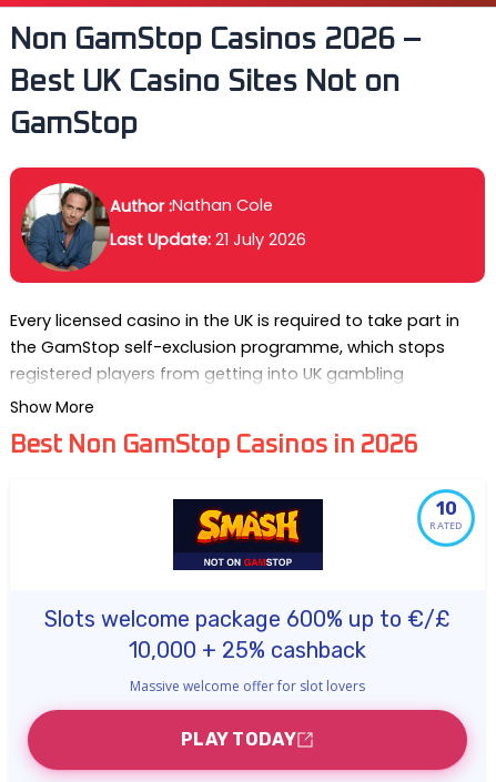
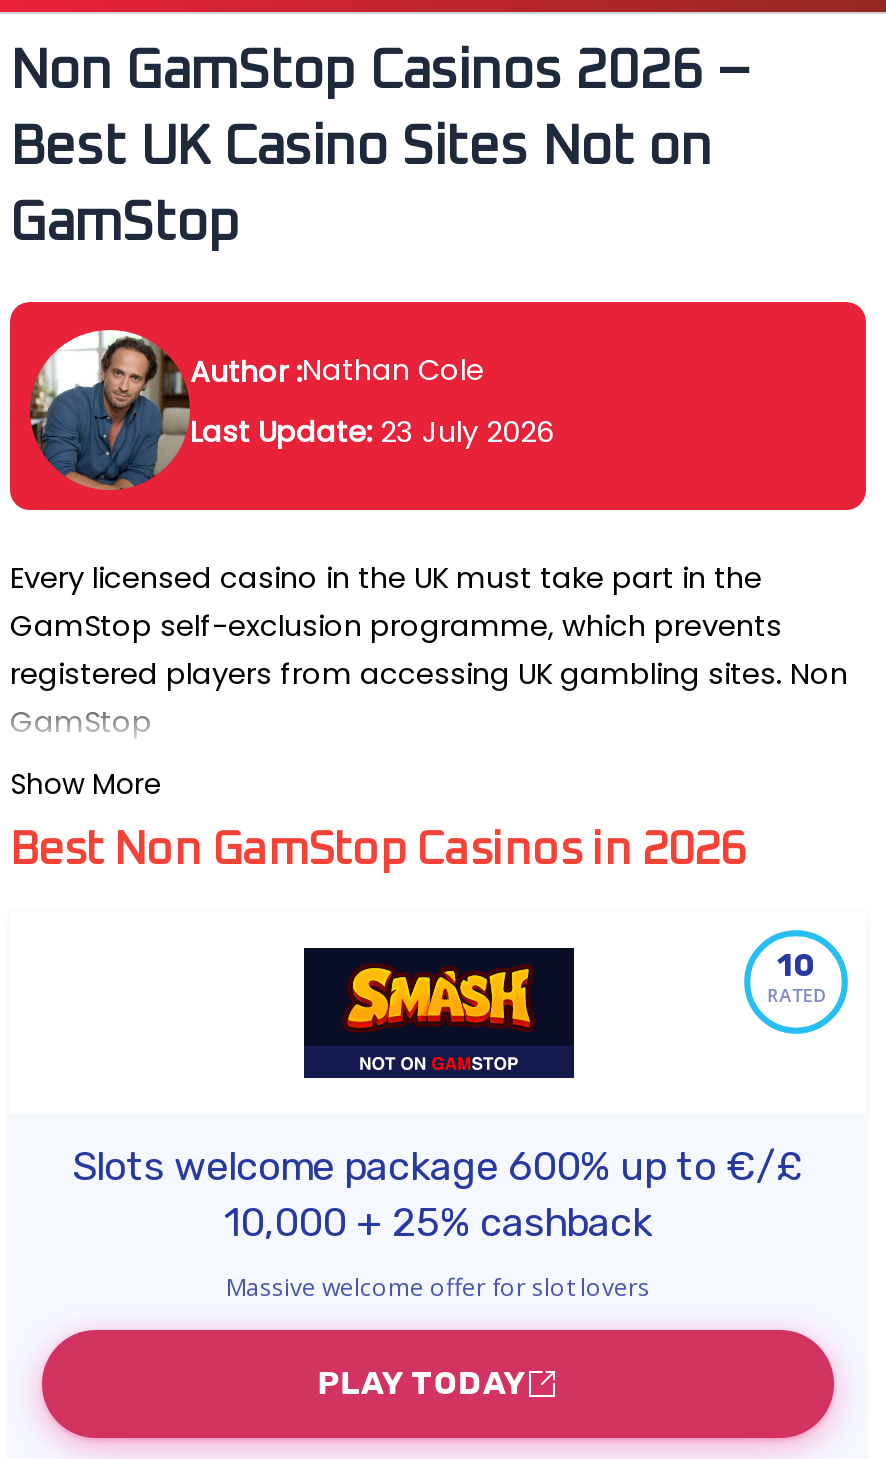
- Last Update: 21 July 2026
+ Last Update: 23 July 2026

- Every licensed casino in the UK is required to take part in
- the GamStop self-exclusion programme, which stops
- registered players from getting into UK gambling
+ Every licensed casino in the UK must take part in the
+ GamStop self-exclusion programme, which prevents
+ registered players from accessing UK gambling sites. Non
+ GamStop
